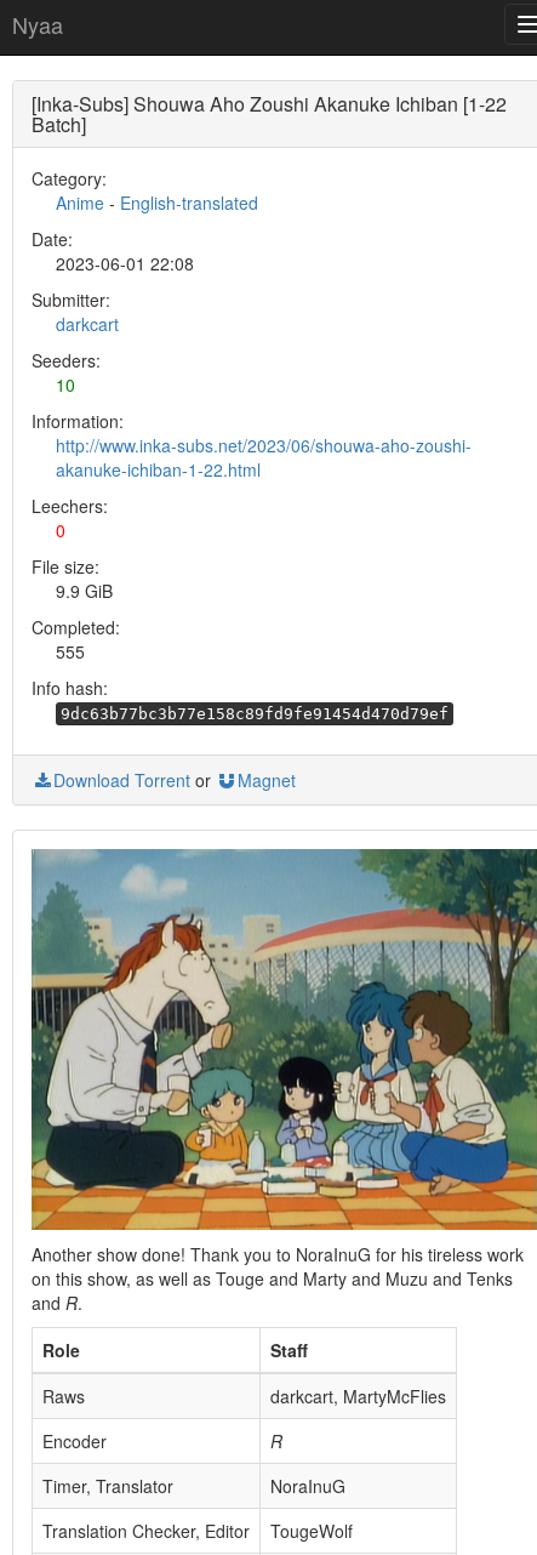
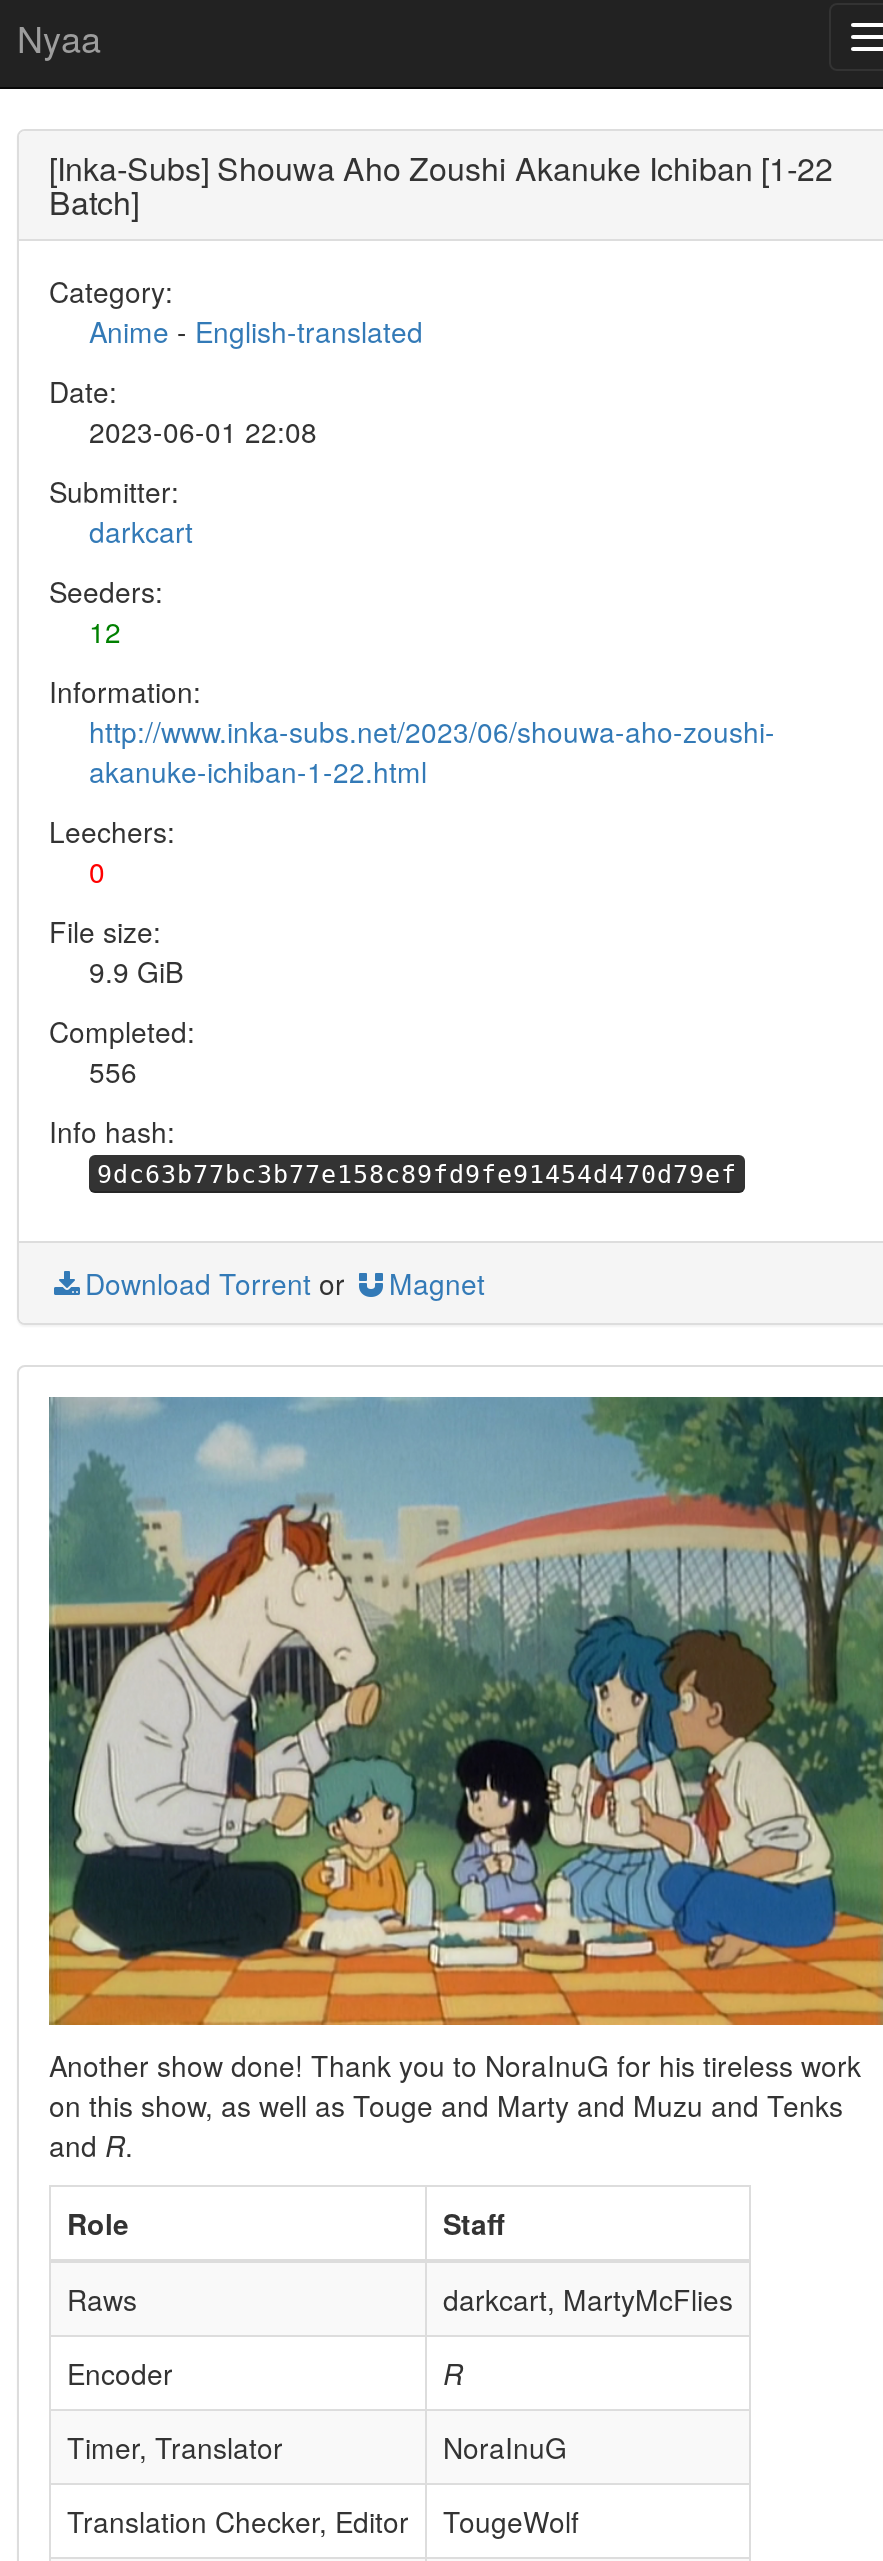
- 10
+ 12

- 555
+ 556
